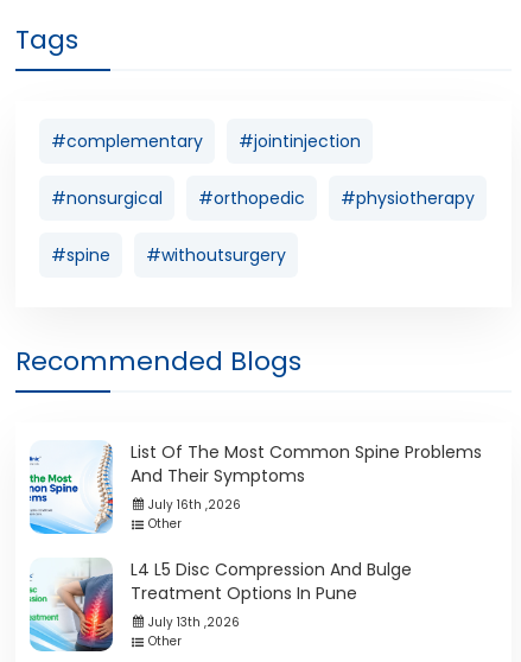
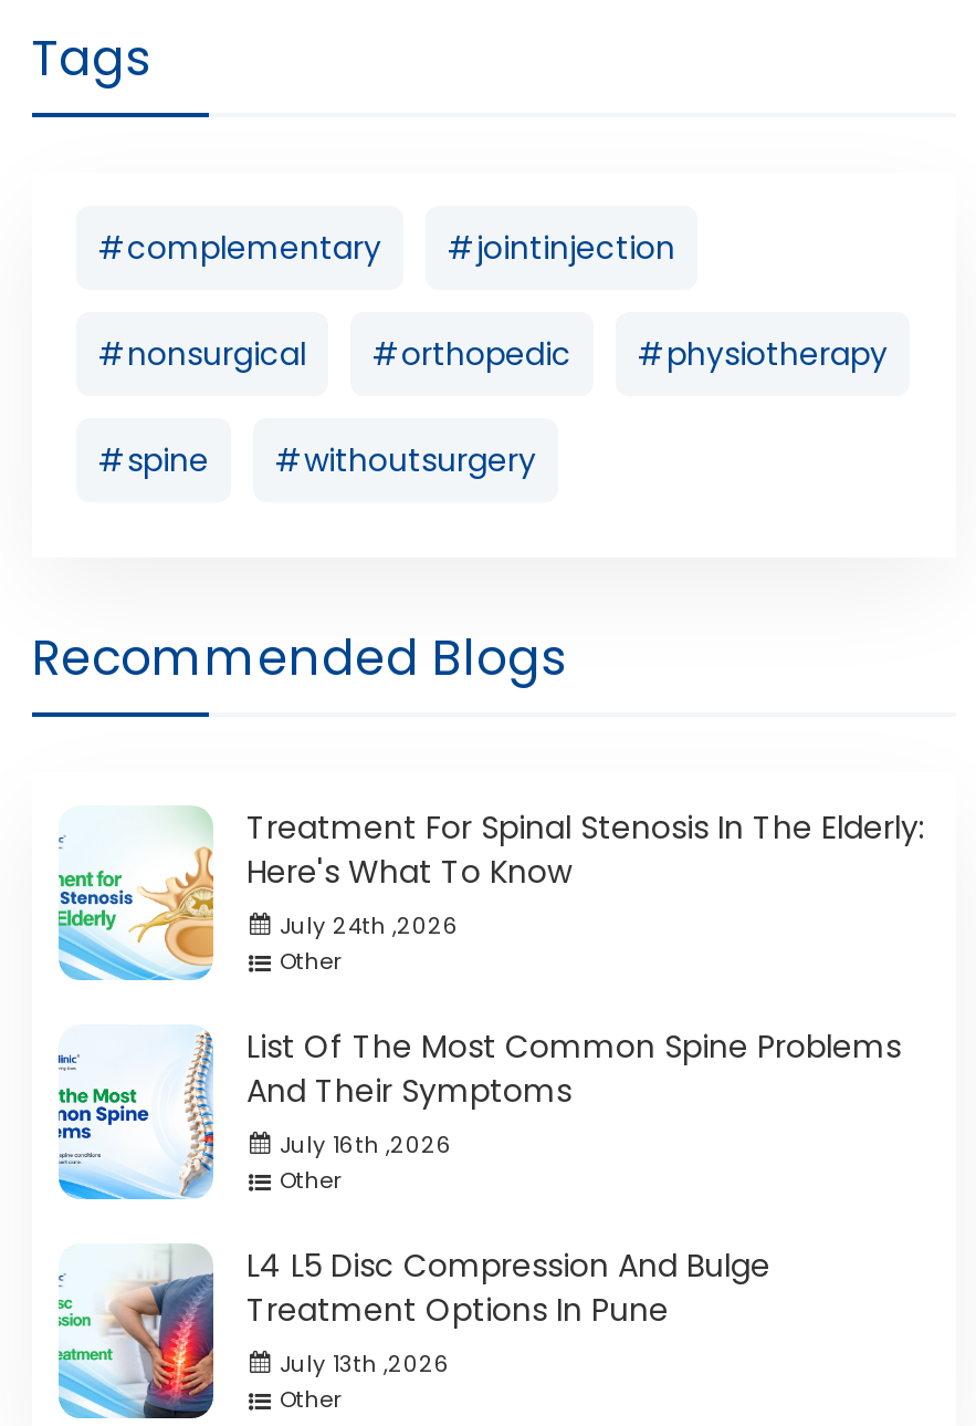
+ [image]
+ Treatment For Spinal Stenosis In The Elderly:
+ Here's What To Know
+ July 24th ,2026
+ Other
